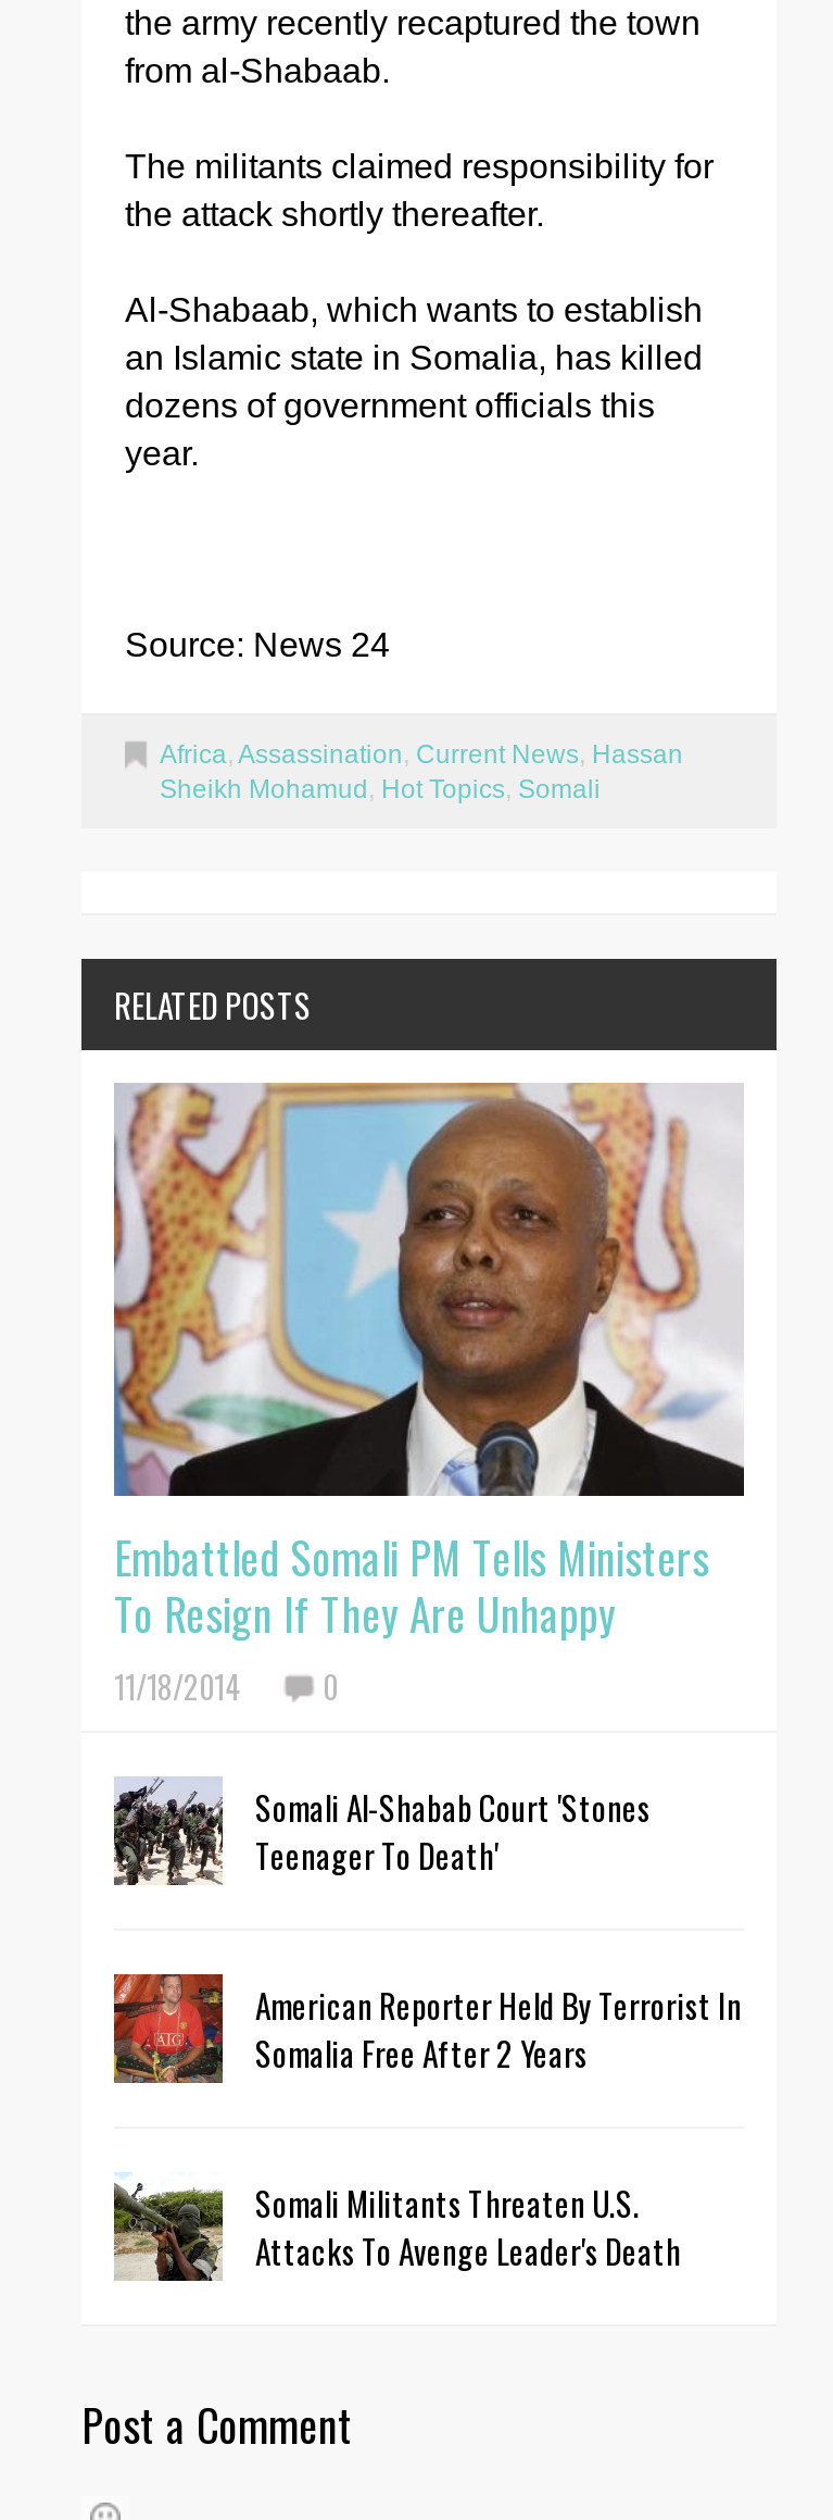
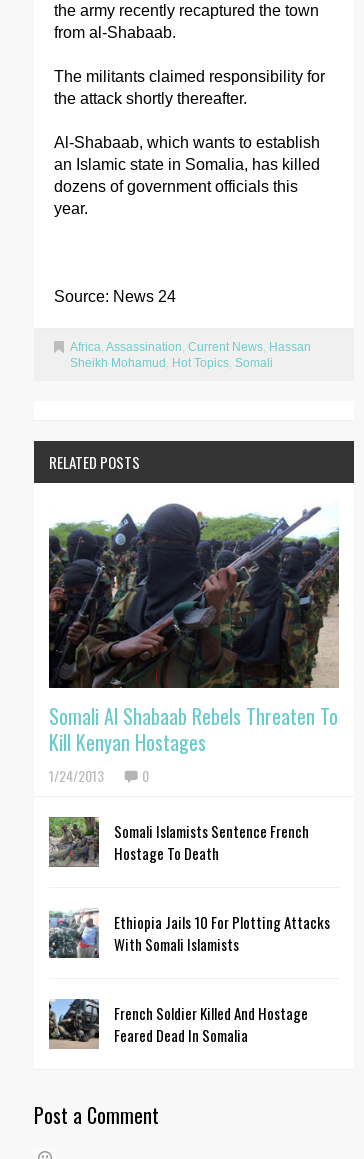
- [image]
- Embattled Somali PM Tells Ministers
- To Resign If They Are Unhappy
- 11/18/2014
+ [image]
+ Somali Al Shabaab Rebels Threaten To
+ Kill Kenyan Hostages
+ 1/24/2013

- [image]
- Somali Al-Shabab Court 'Stones
- Teenager To Death'
+ [image]
+ Somali Islamists Sentence French
+ Hostage To Death

- [image]
- American Reporter Held By Terrorist In
- Somalia Free After 2 Years
+ [image]
+ Ethiopia Jails 10 For Plotting Attacks
+ With Somali Islamists

- [image]
- Somali Militants Threaten U.S.
- Attacks To Avenge Leader's Death
+ [image]
+ French Soldier Killed And Hostage
+ Feared Dead In Somalia
